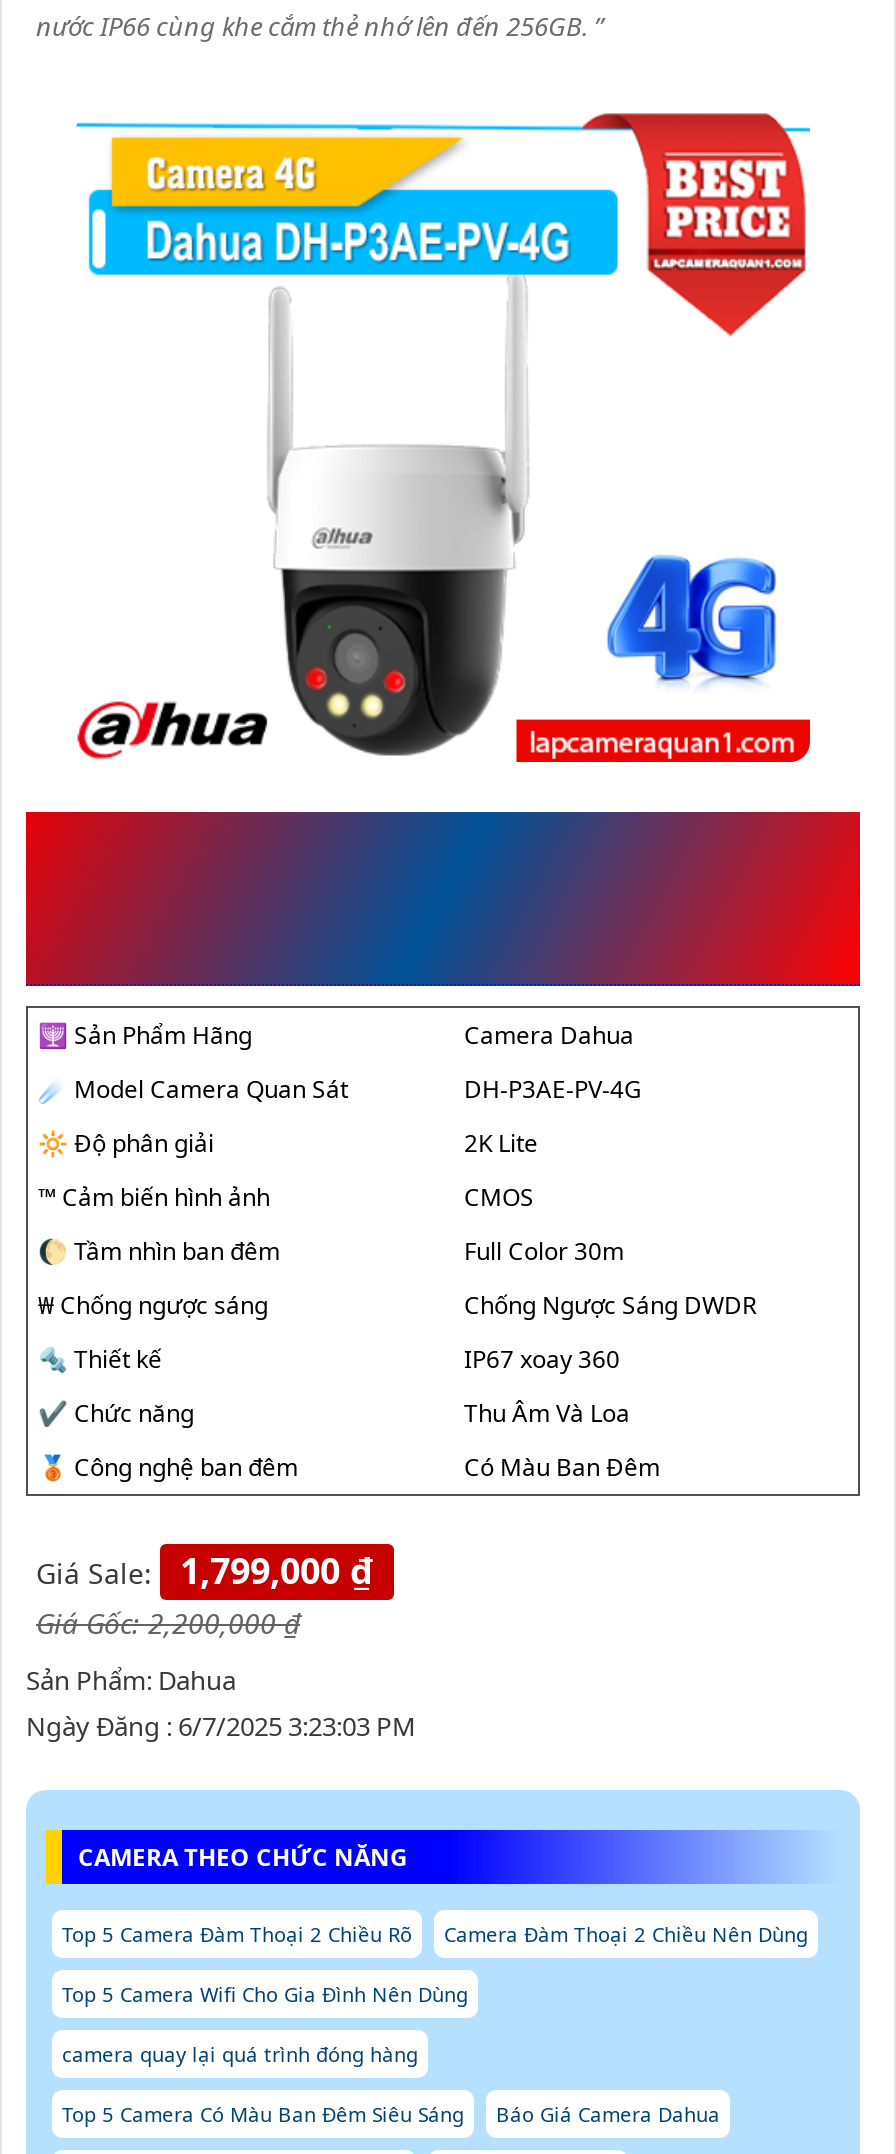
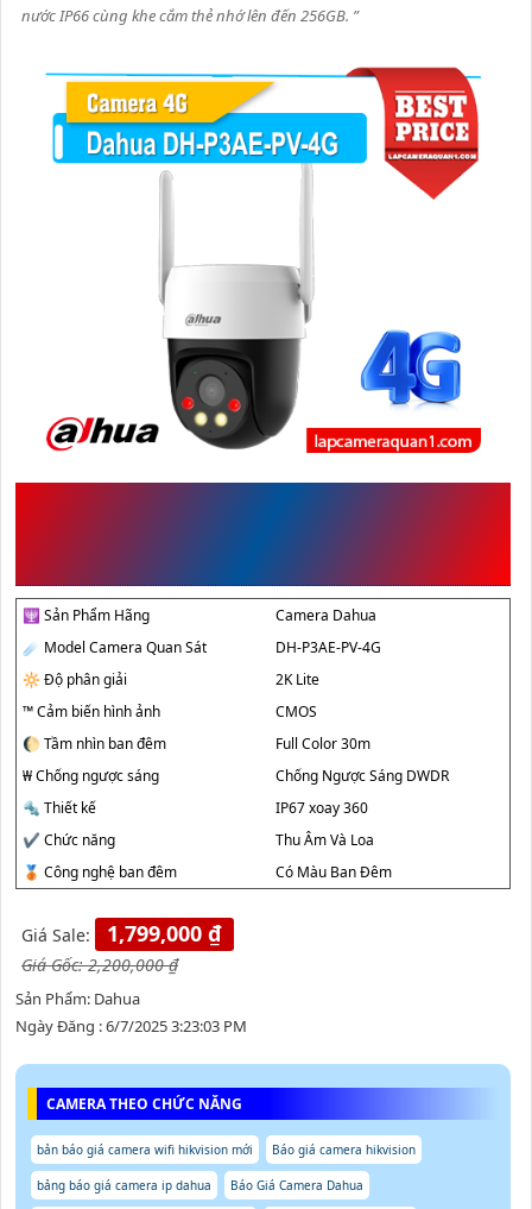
- Top 5 Camera Đàm Thoại 2 Chiều Rõ
- Camera Đàm Thoại 2 Chiều Nên Dùng
- Top 5 Camera Wifi Cho Gia Đình Nên Dùng
- camera quay lại quá trình đóng hàng
- Top 5 Camera Có Màu Ban Đêm Siêu Sáng
+ bản báo giá camera wifi hikvision mới
+ Báo giá camera hikvision
+ bảng báo giá camera ip dahua
